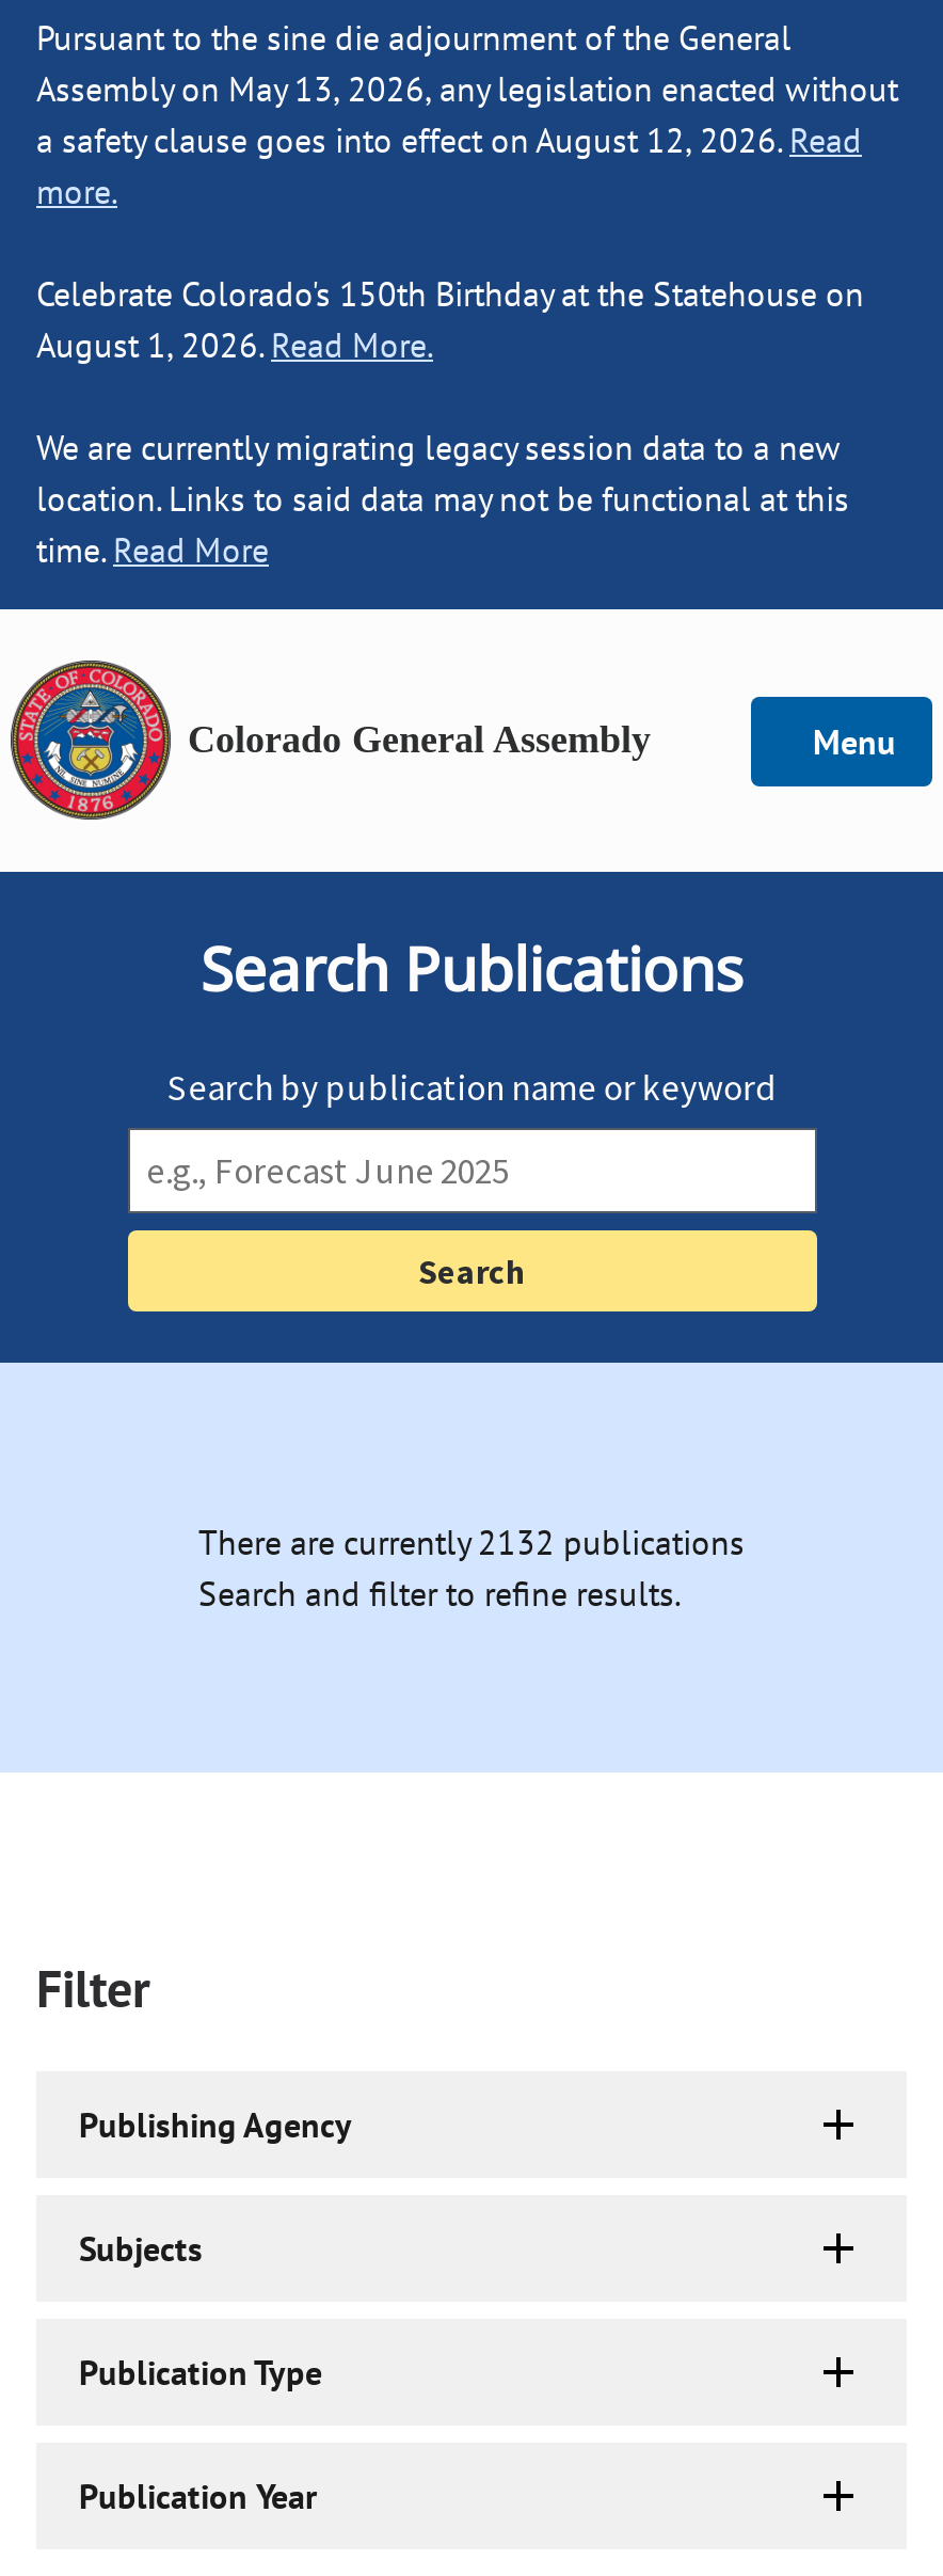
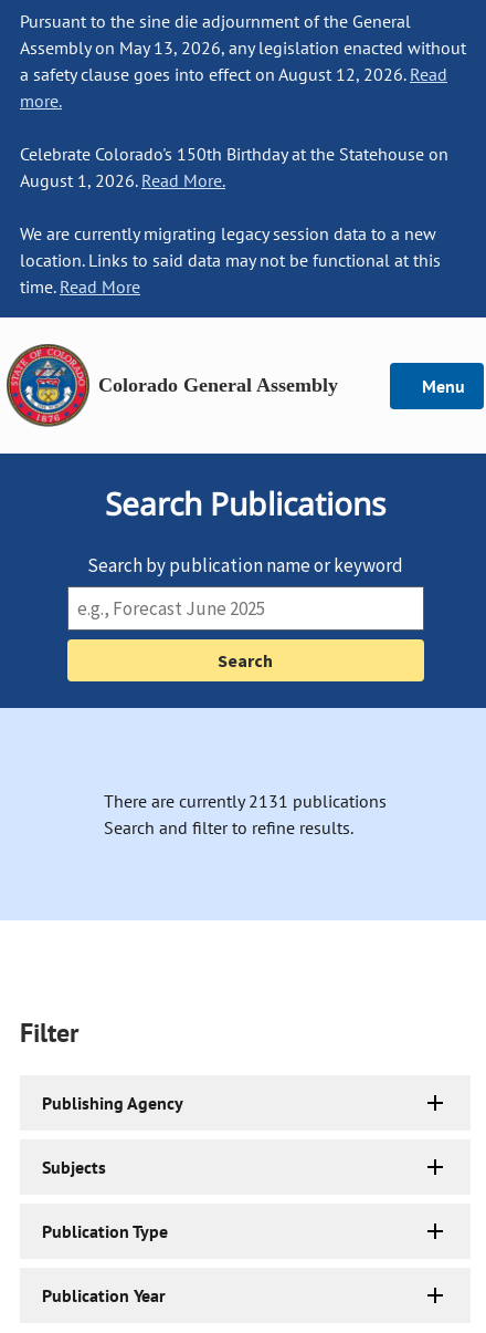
- There are currently 2132 publications
+ There are currently 2131 publications
